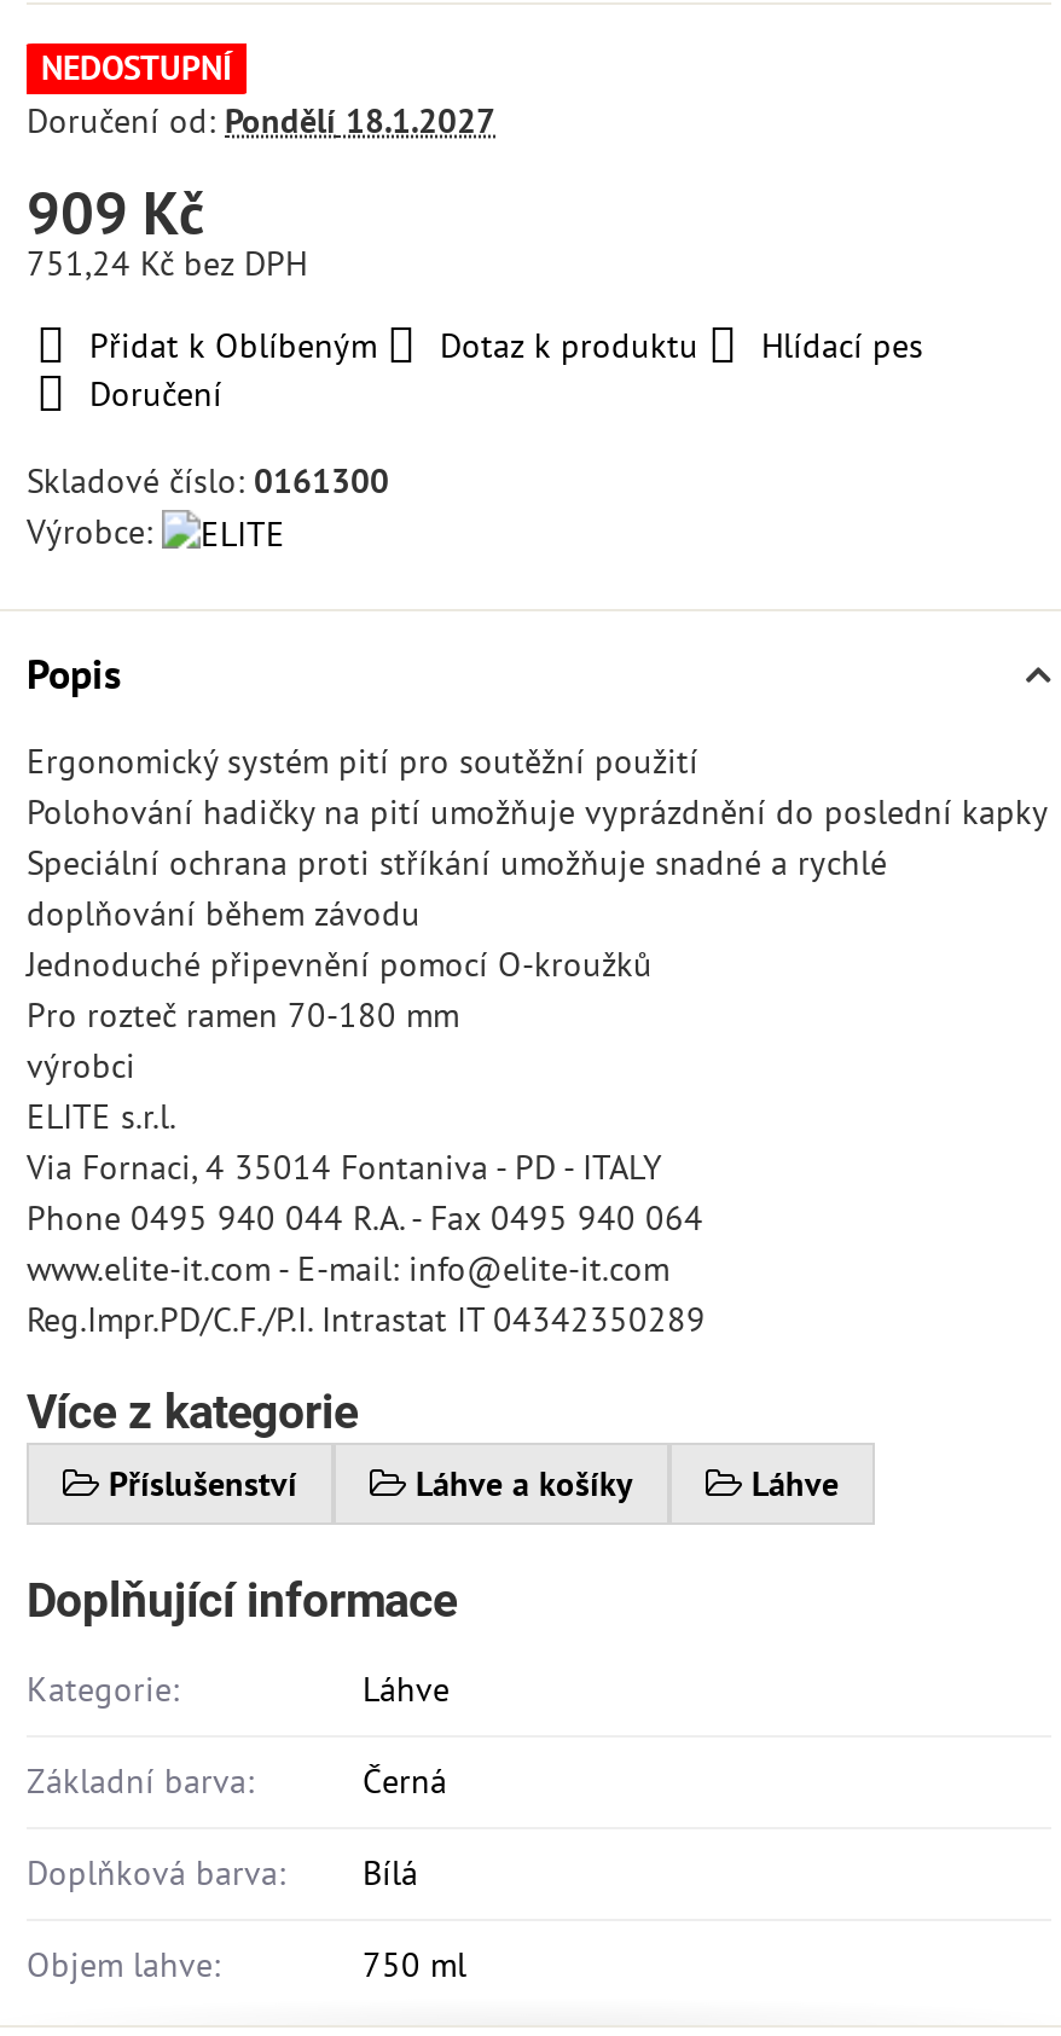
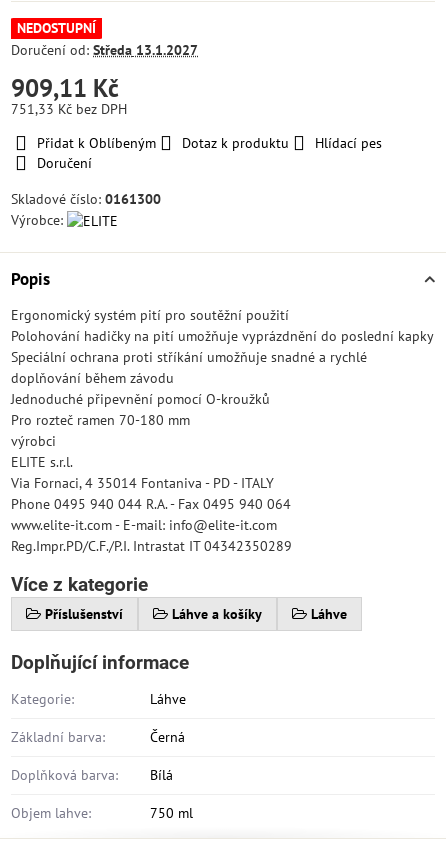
- Doručení od: Pondělí 18.1.2027
+ Doručení od: Středa 13.1.2027

- 909 Kč
+ 909,11 Kč

- 751,24 Kč bez DPH
+ 751,33 Kč bez DPH
